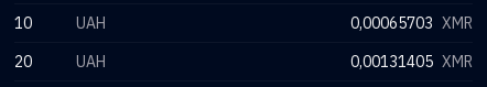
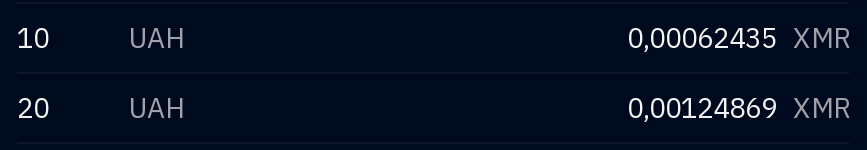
- 0,00065703 XMR
+ 0,00062435 XMR

- 0,00131405 XMR
+ 0,00124869 XMR
